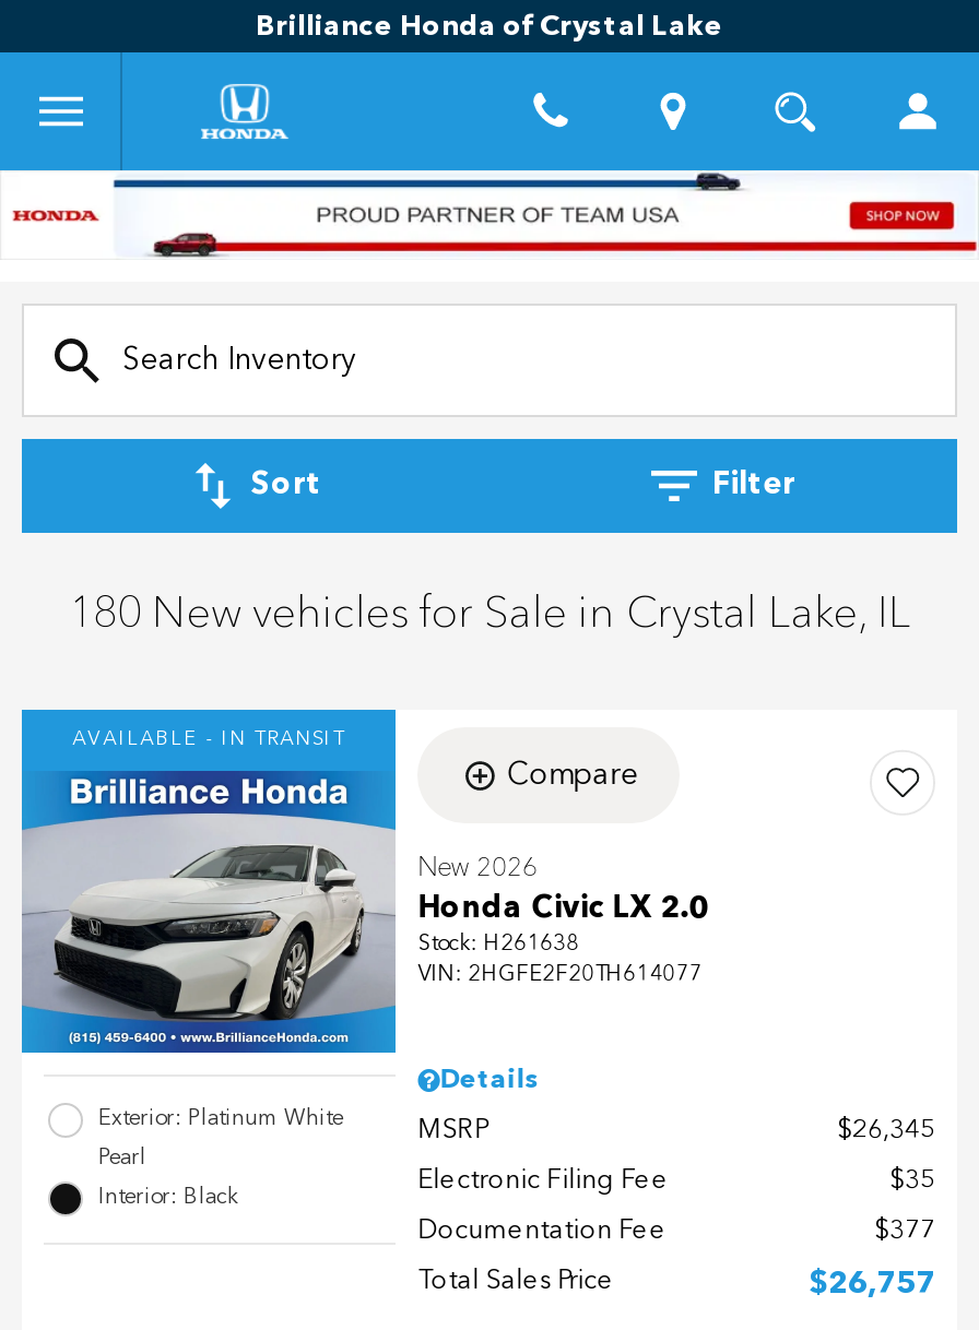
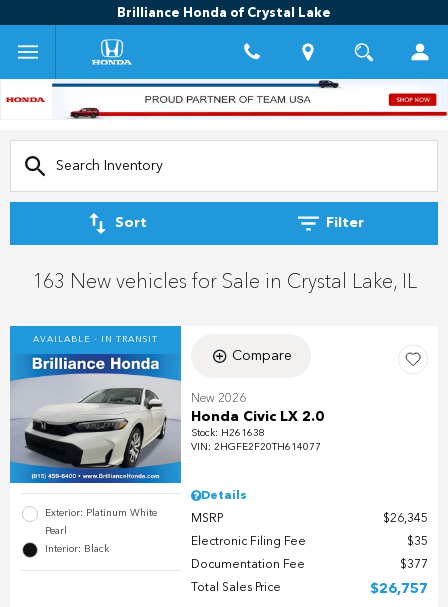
- 180 New vehicles for Sale in Crystal Lake, IL
+ 163 New vehicles for Sale in Crystal Lake, IL
